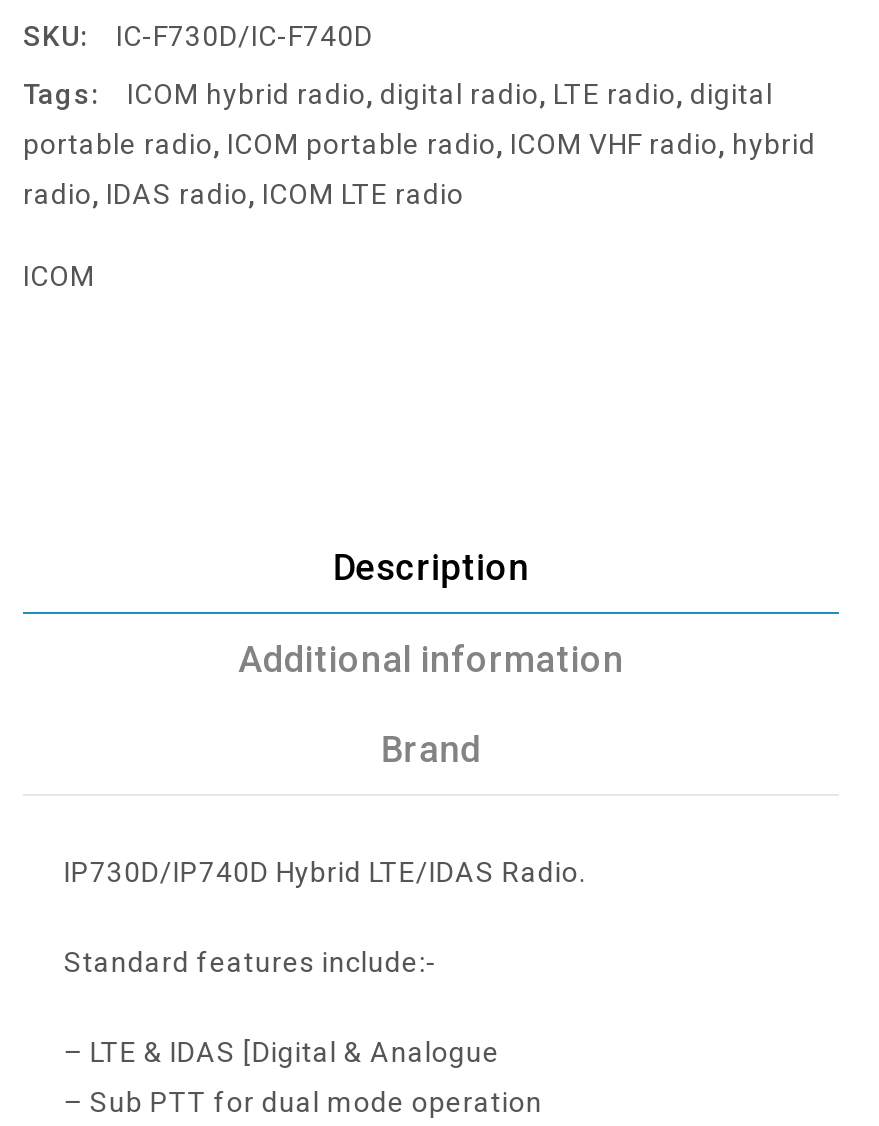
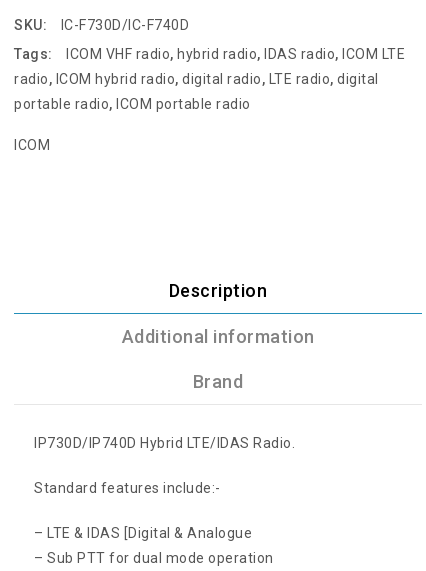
- ICOM hybrid radio, digital radio, LTE radio, digital
+ ICOM VHF radio, hybrid radio, IDAS radio, ICOM LTE

- portable radio, ICOM portable radio, ICOM VHF radio, hybrid
+ radio, ICOM hybrid radio, digital radio, LTE radio, digital

- radio, IDAS radio, ICOM LTE radio
+ portable radio, ICOM portable radio
